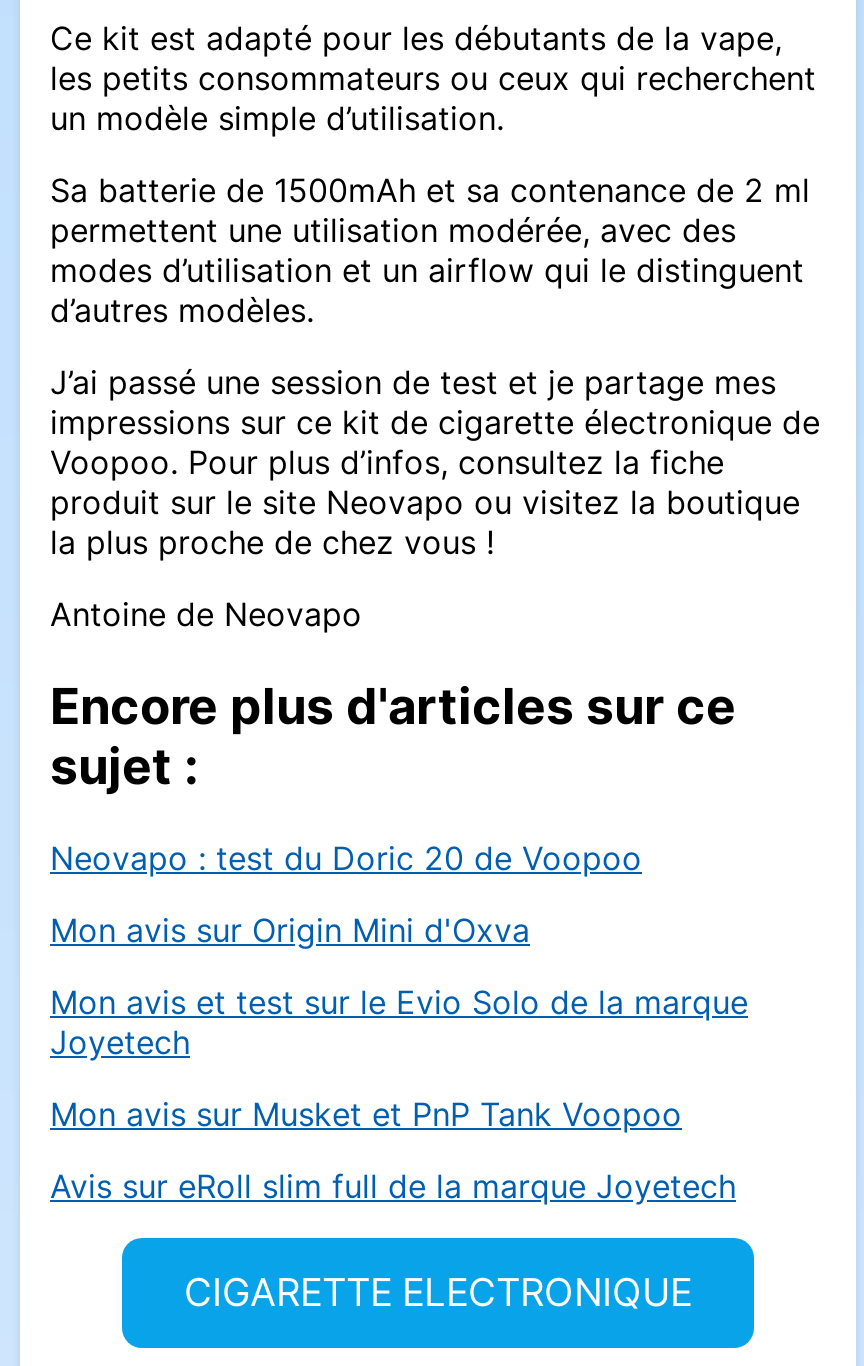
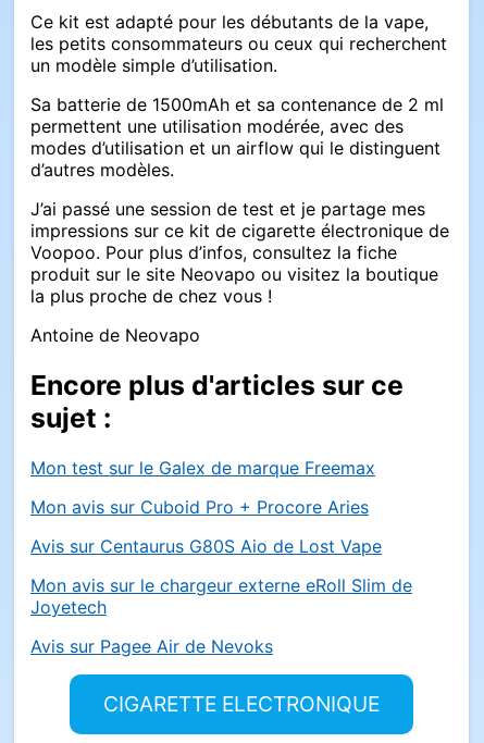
- Neovapo : test du Doric 20 de Voopoo
- Mon avis sur Origin Mini d'Oxva
- Mon avis et test sur le Evio Solo de la marque
+ Mon test sur le Galex de marque Freemax
+ Mon avis sur Cuboid Pro + Procore Aries
+ Avis sur Centaurus G80S Aio de Lost Vape
+ Mon avis sur le chargeur externe eRoll Slim de

moved down: Joyetech

- Mon avis sur Musket et PnP Tank Voopoo
- Avis sur eRoll slim full de la marque Joyetech
+ Avis sur Pagee Air de Nevoks
